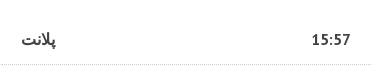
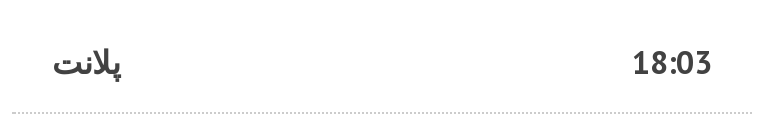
- 15:57
+ 18:03
